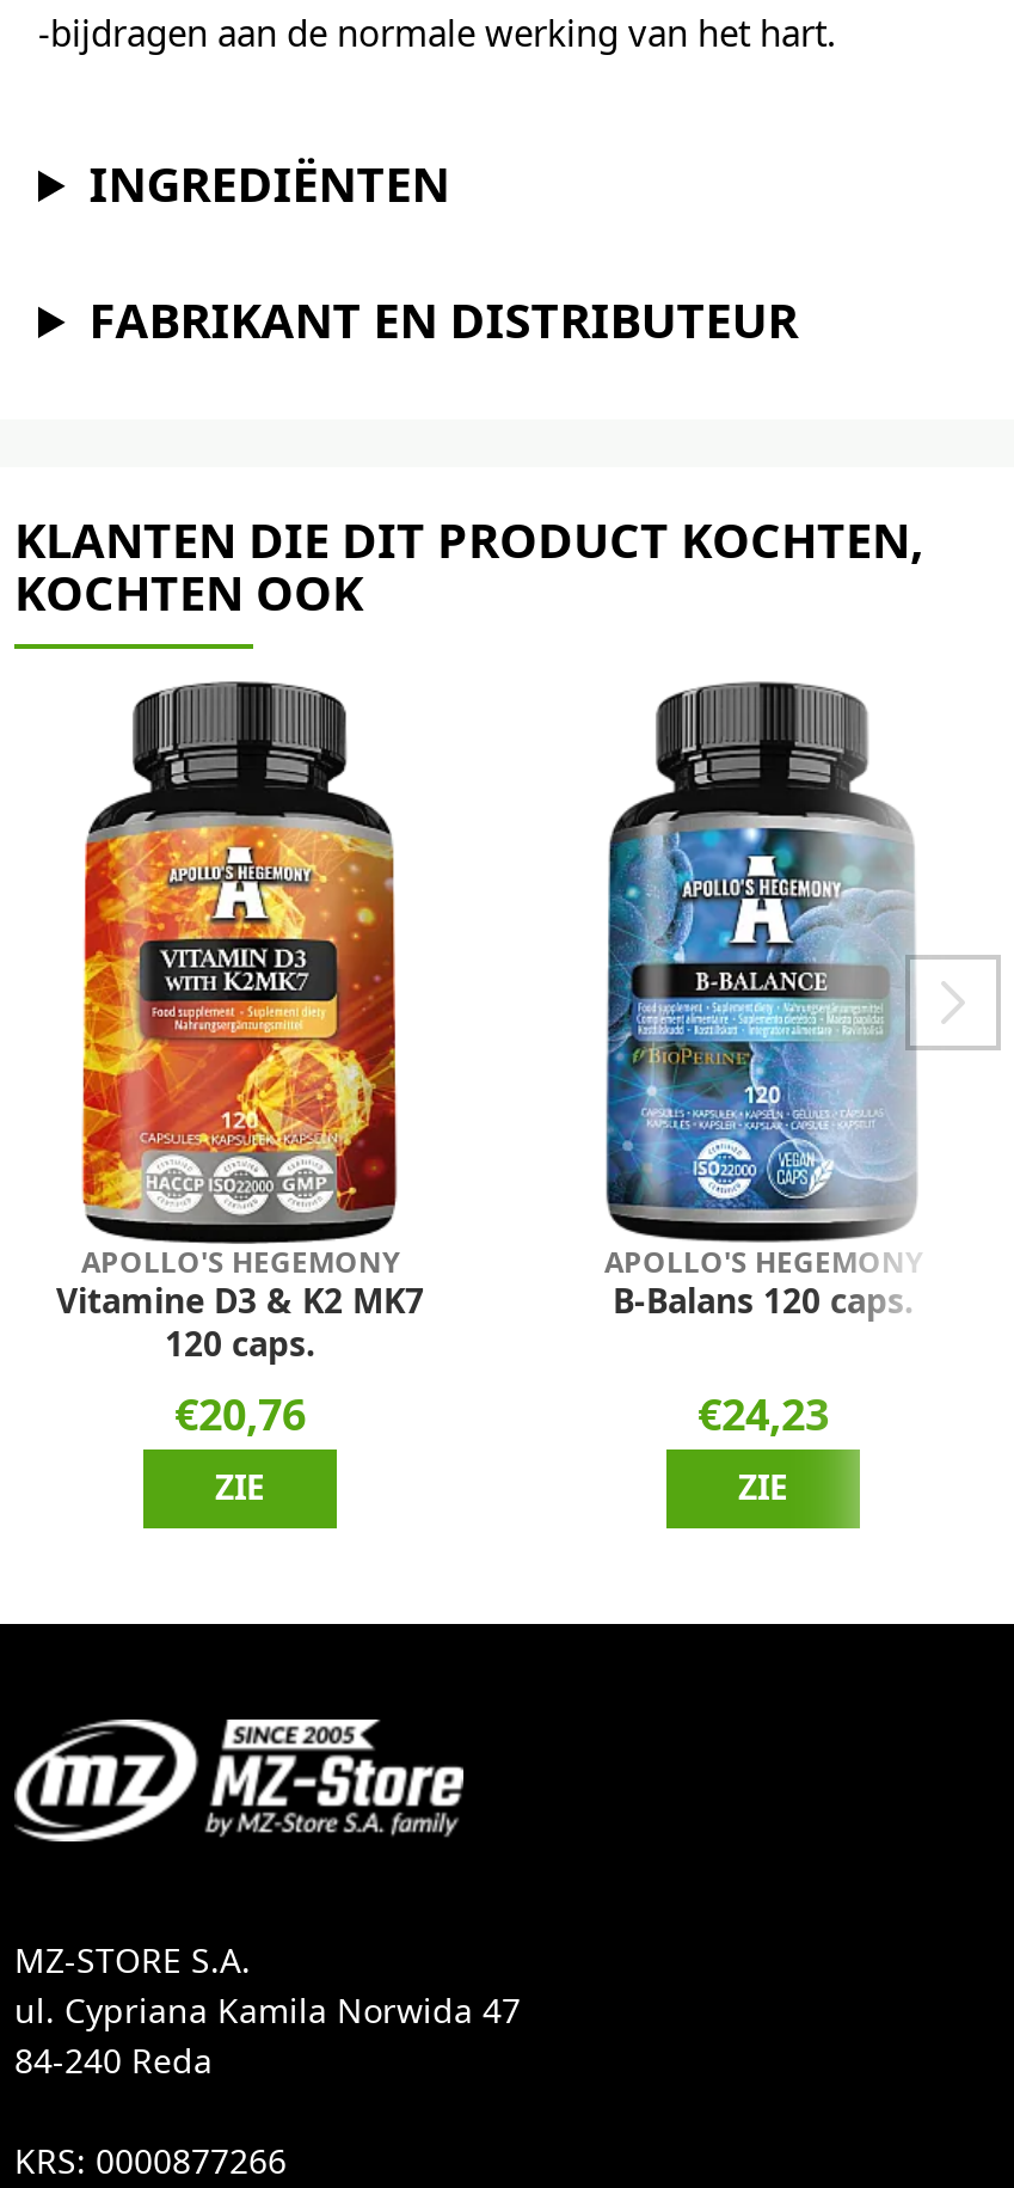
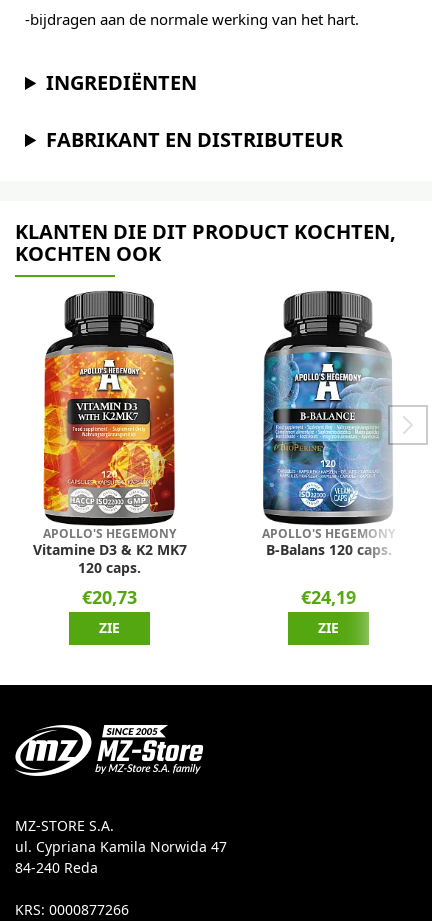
- €20,76
+ €20,73

- €24,23
+ €24,19
